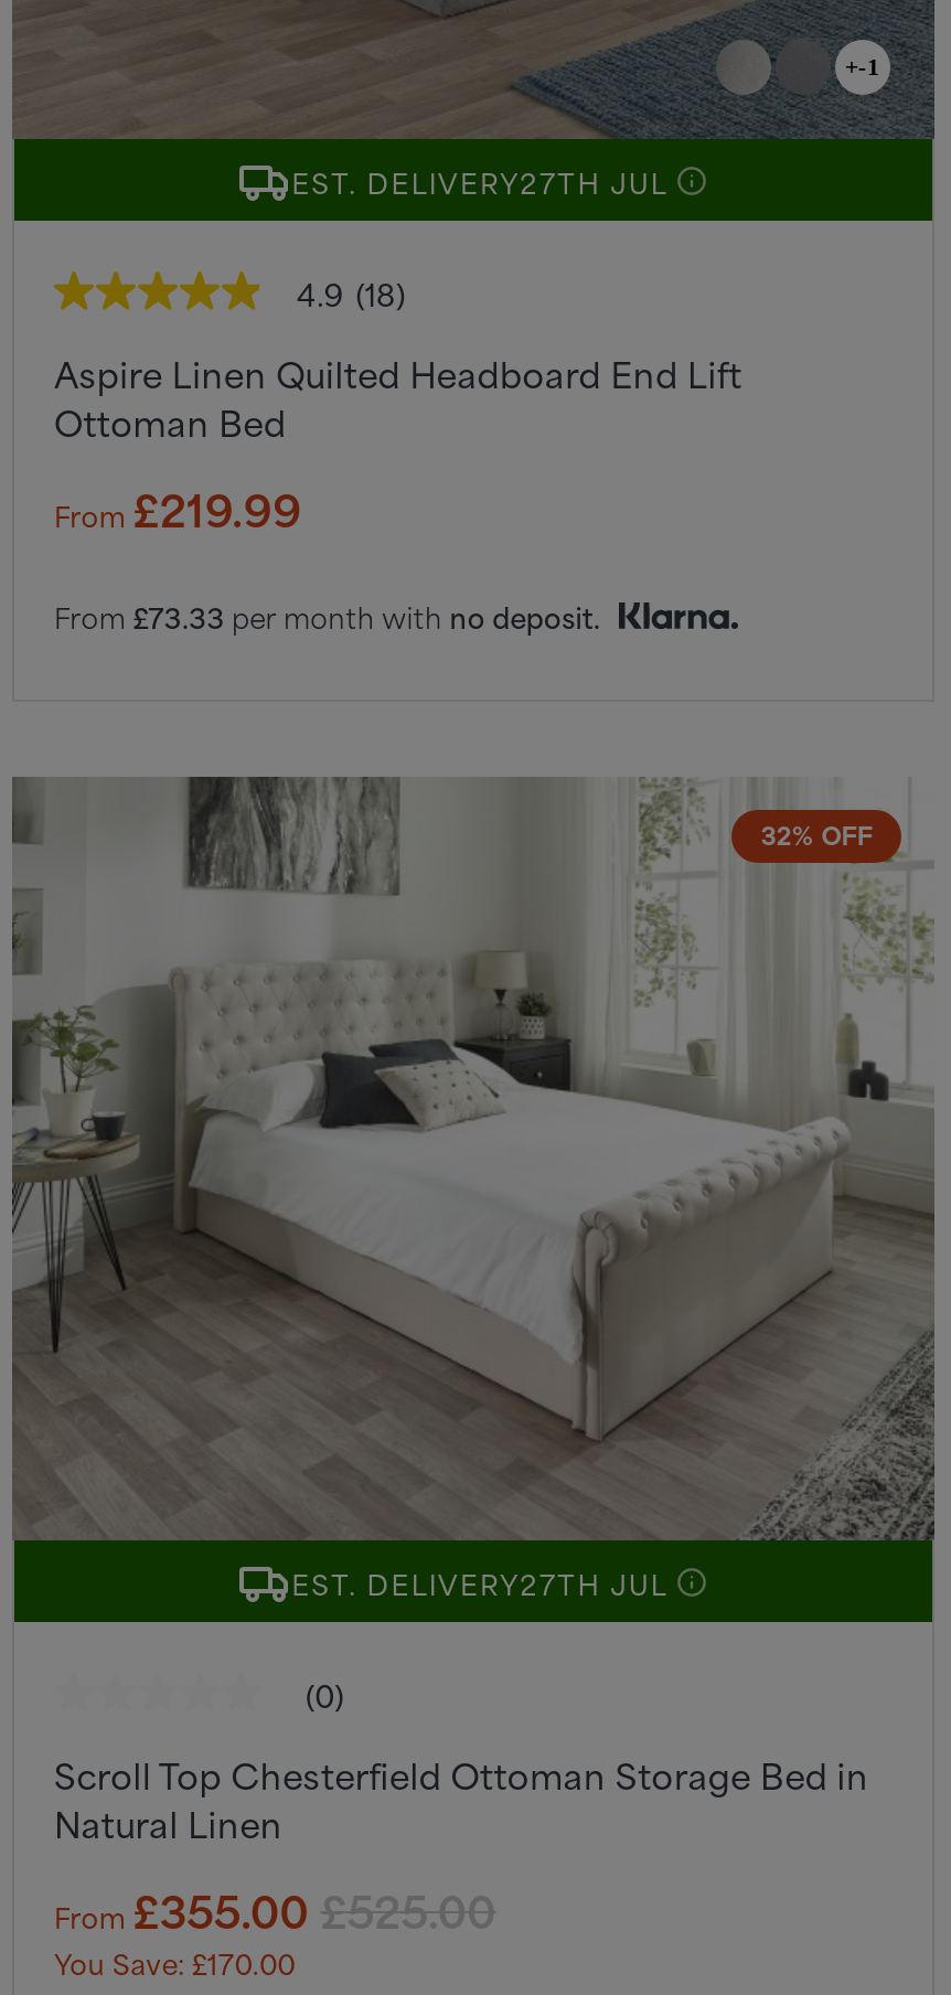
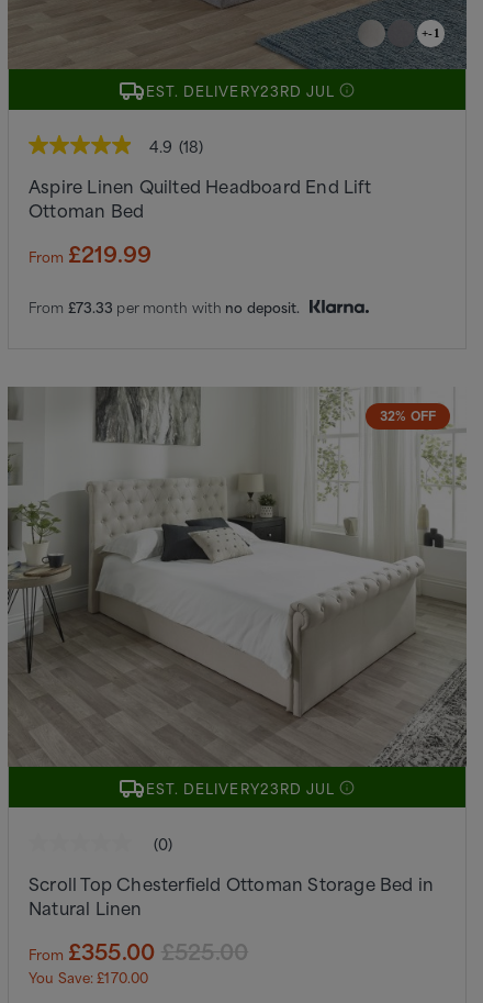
- EST. DELIVERY27TH JUL
+ EST. DELIVERY23RD JUL

- EST. DELIVERY27TH JUL
+ EST. DELIVERY23RD JUL
